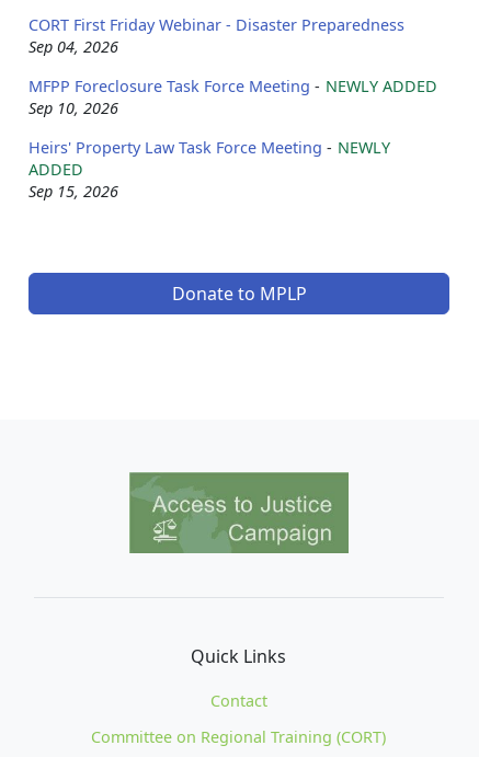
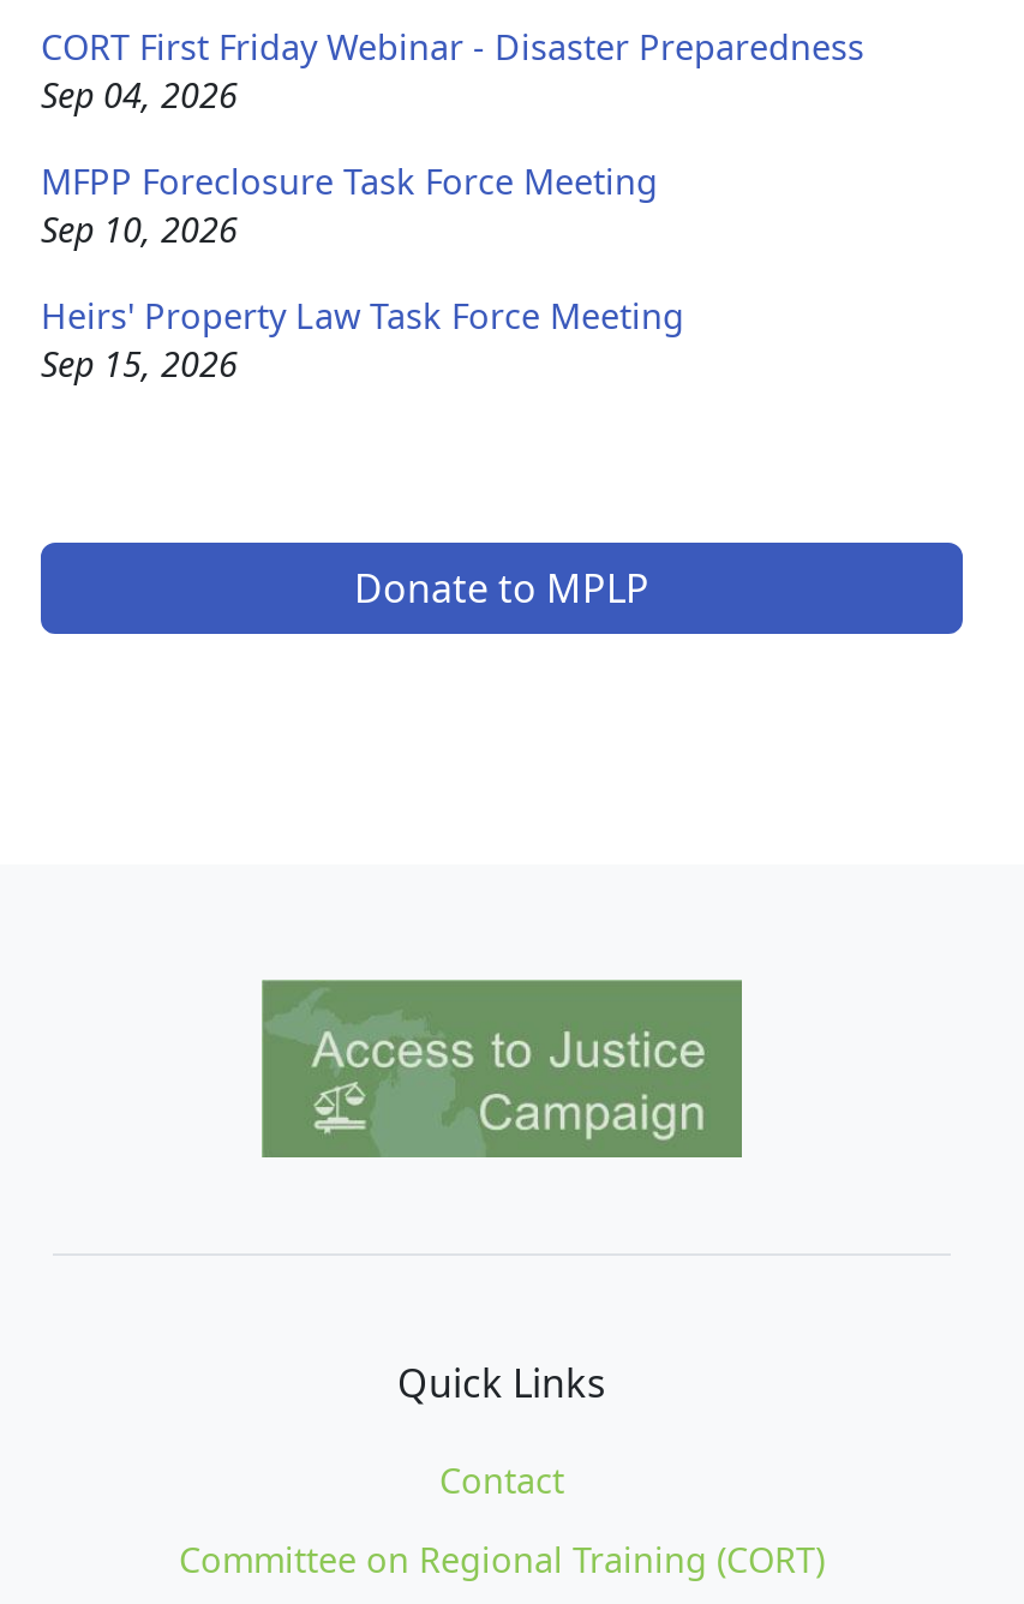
- MFPP Foreclosure Task Force Meeting - NEWLY ADDED
+ MFPP Foreclosure Task Force Meeting

- Heirs' Property Law Task Force Meeting - NEWLY
- ADDED
+ Heirs' Property Law Task Force Meeting
